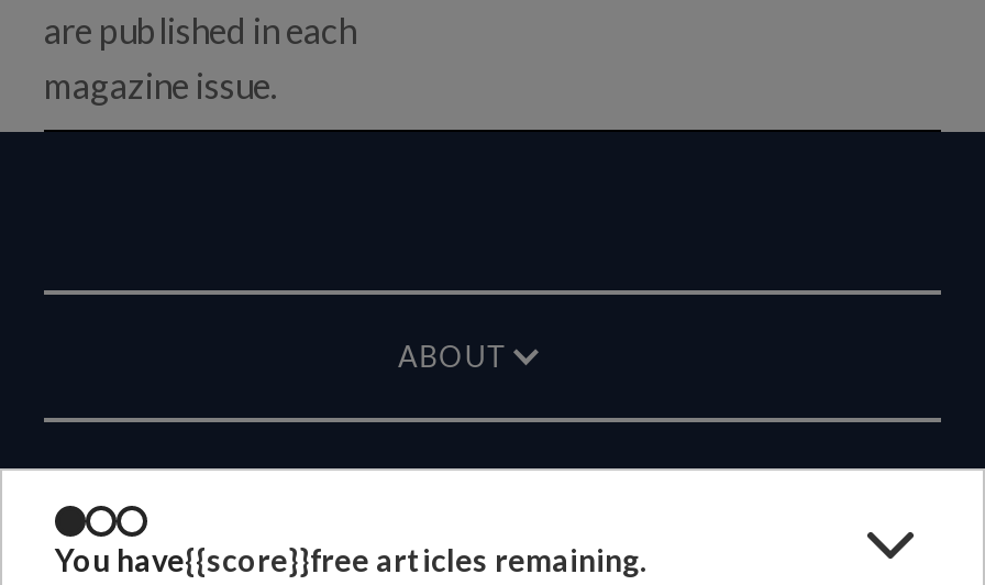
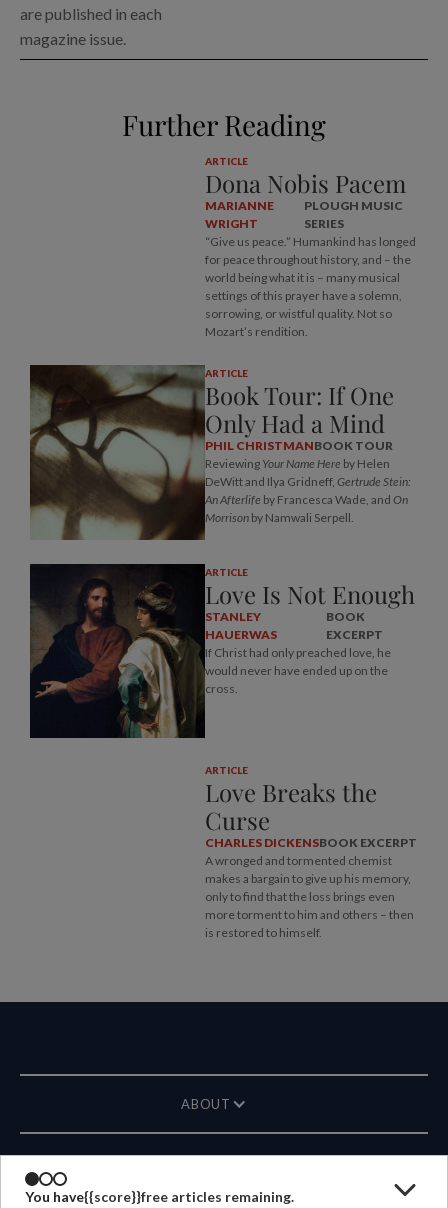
+ [image]
+ PLOUGH MUSIC
+ SERIES
+ “Give us peace.” Humankind has longed
+ for peace throughout history, and – the
+ world being what it is – many musical
+ settings of this prayer have a solemn,
+ sorrowing, or wistful quality. Not so
+ Mozart’s rendition.
+ ARTICLE
+ Book Tour: If One
+ Only Had a Mind
+ PHIL CHRISTMANBOOK TOUR
+ Reviewing Your Name Here by Helen
+ DeWitt and Ilya Gridneff, Gertrude Stein:
+ An Afterlife by Francesca Wade, and On
+ Morrison by Namwali Serpell.

+ [image]
+ ARTICLE
+ Love Is Not Enough
+ STANLEY
+ HAUERWAS

+ Further Reading
+ ARTICLE
+ Dona Nobis Pacem
+ MARIANNE
+ WRIGHT

+ BOOK
+ EXCERPT
+ If Christ had only preached love, he
+ would never have ended up on the
+ cross.

+ ARTICLE
+ Love Breaks the
+ Curse
+ CHARLES DICKENSBOOK EXCERPT
+ A wronged and tormented chemist
+ makes a bargain to give up his memory,
+ only to find that the loss brings even
+ more torment to him and others – then
+ is restored to himself.
